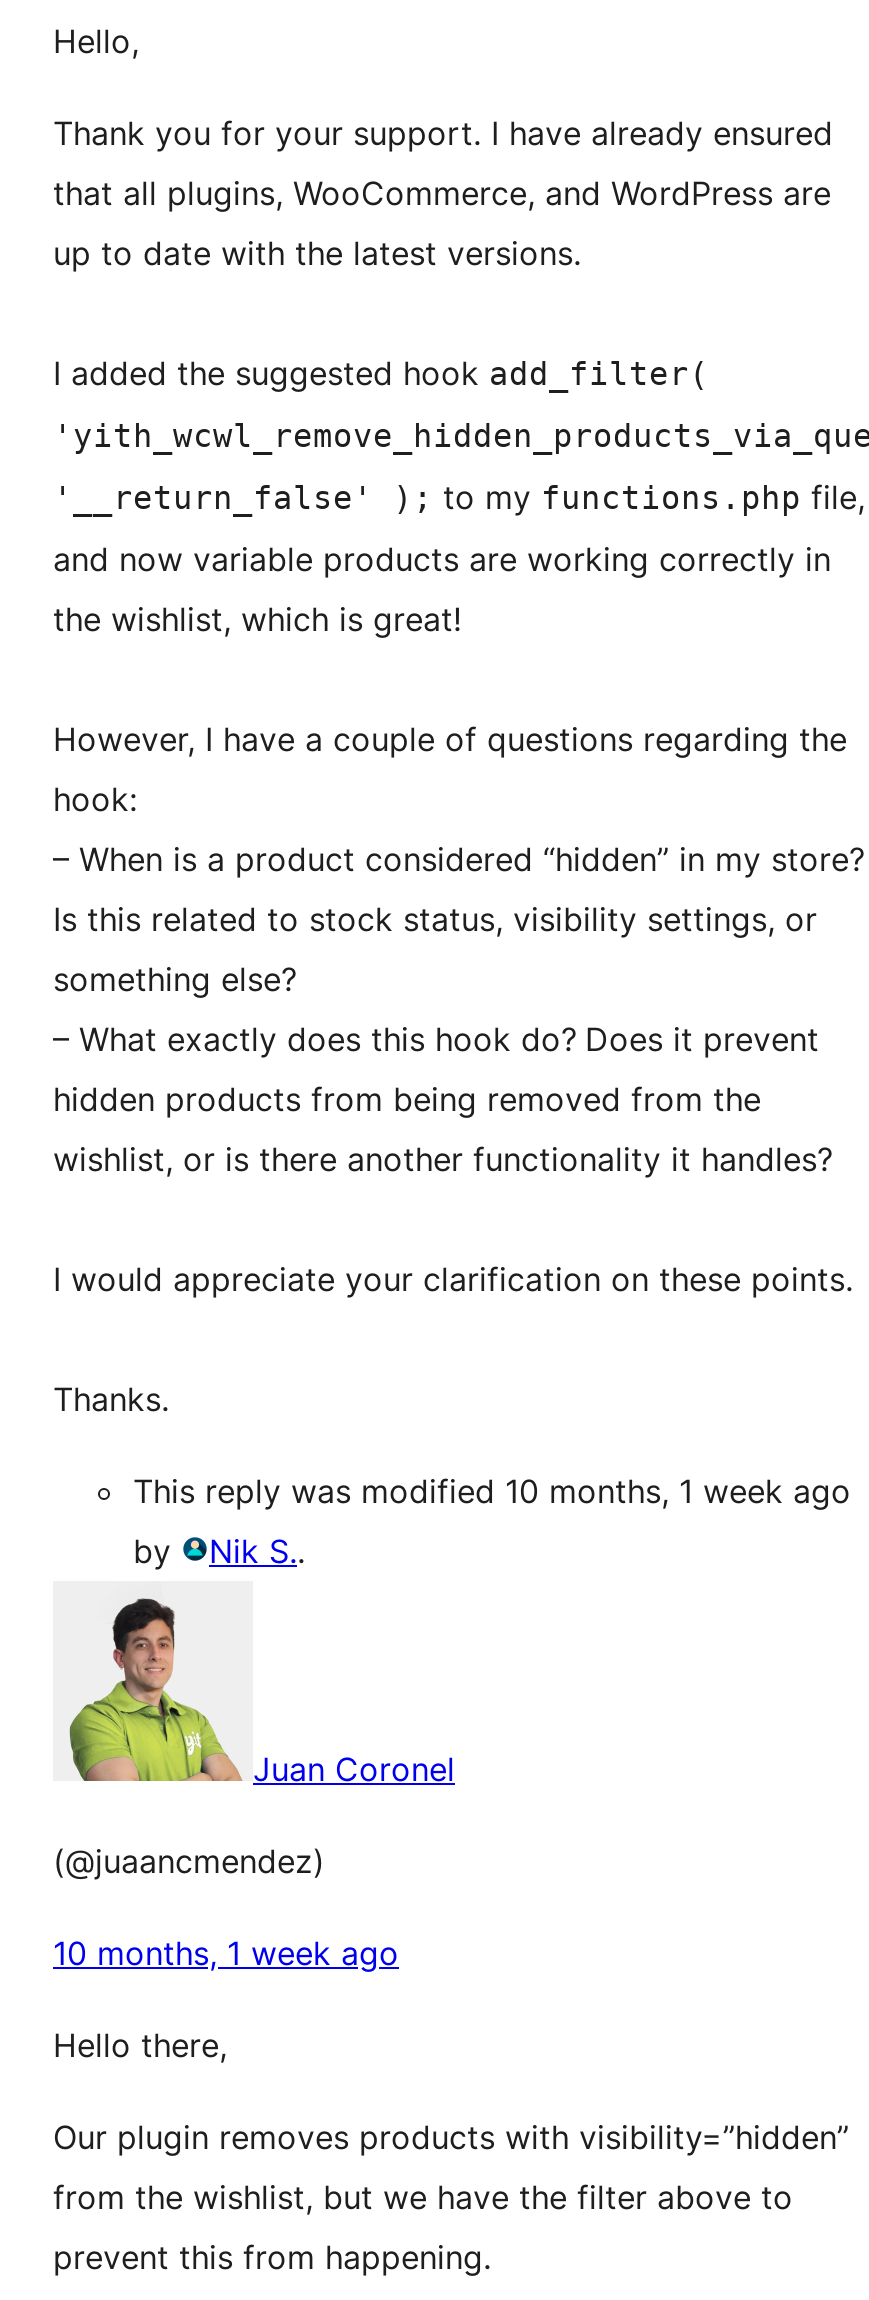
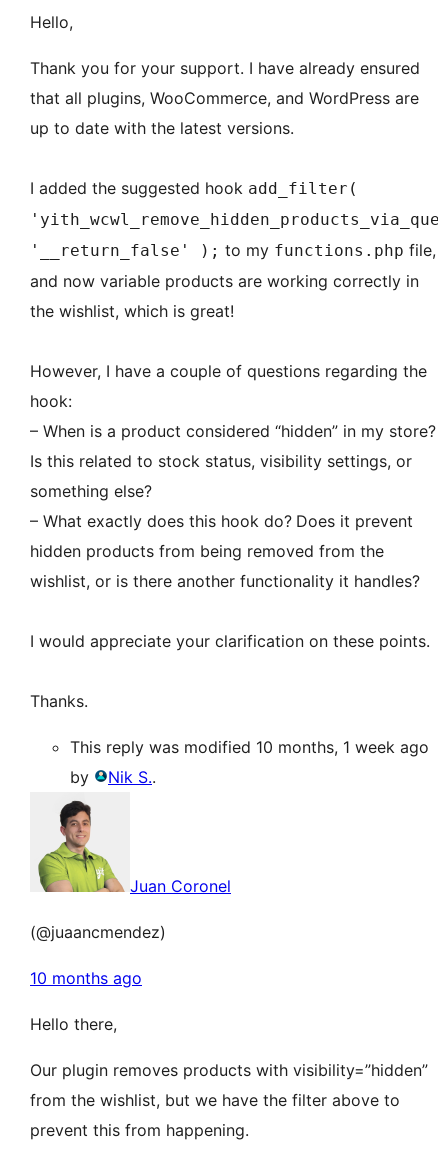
- 10 months, 1 week ago
+ 10 months ago
